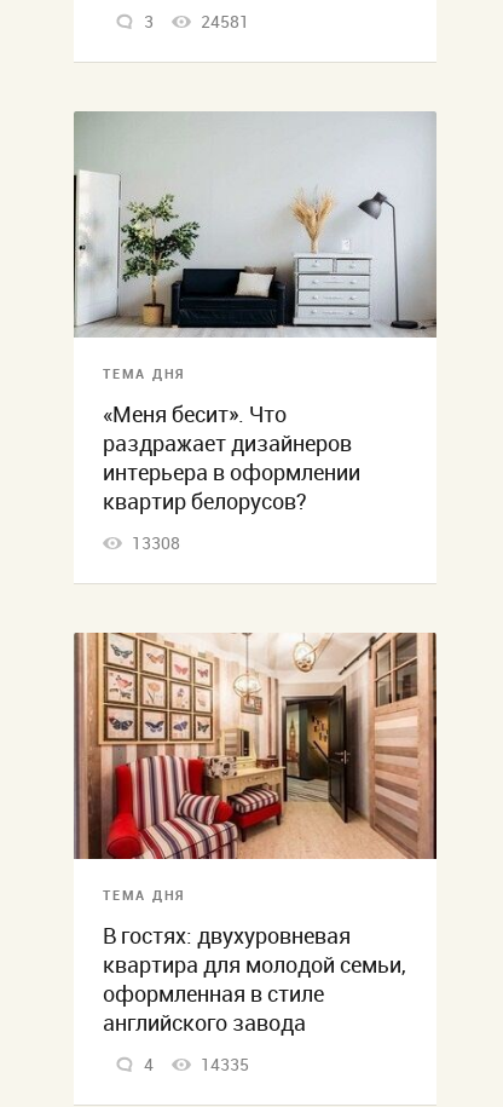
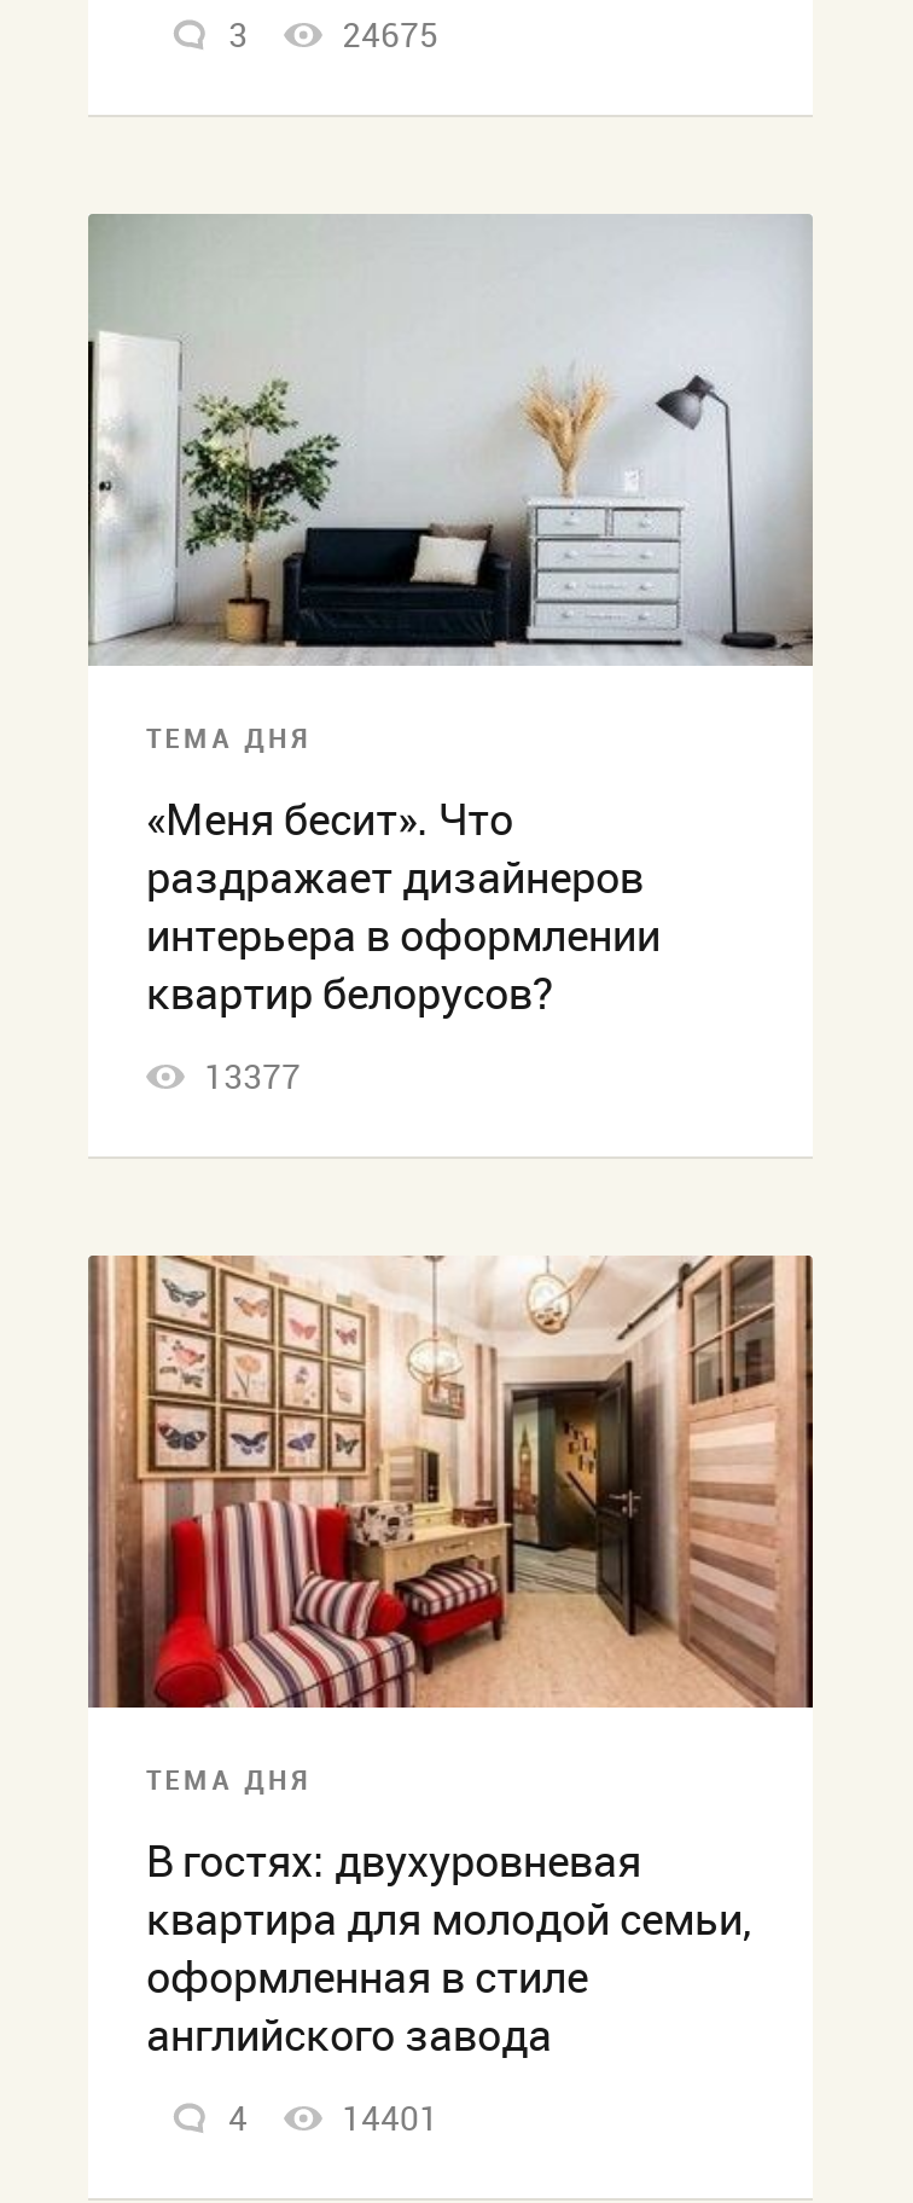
- 24581
+ 24675

- 13308
+ 13377

- 14335
+ 14401
